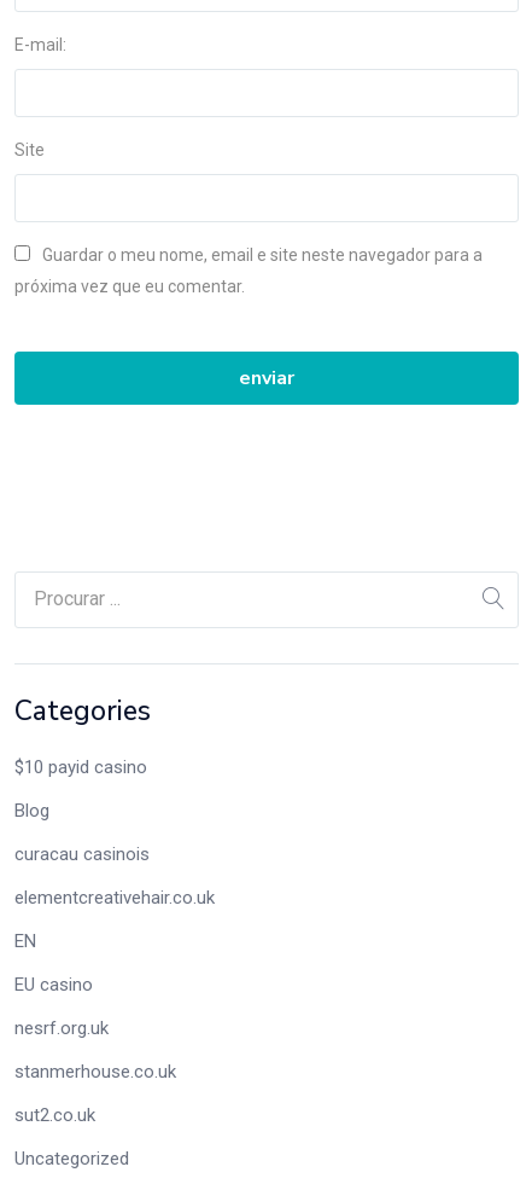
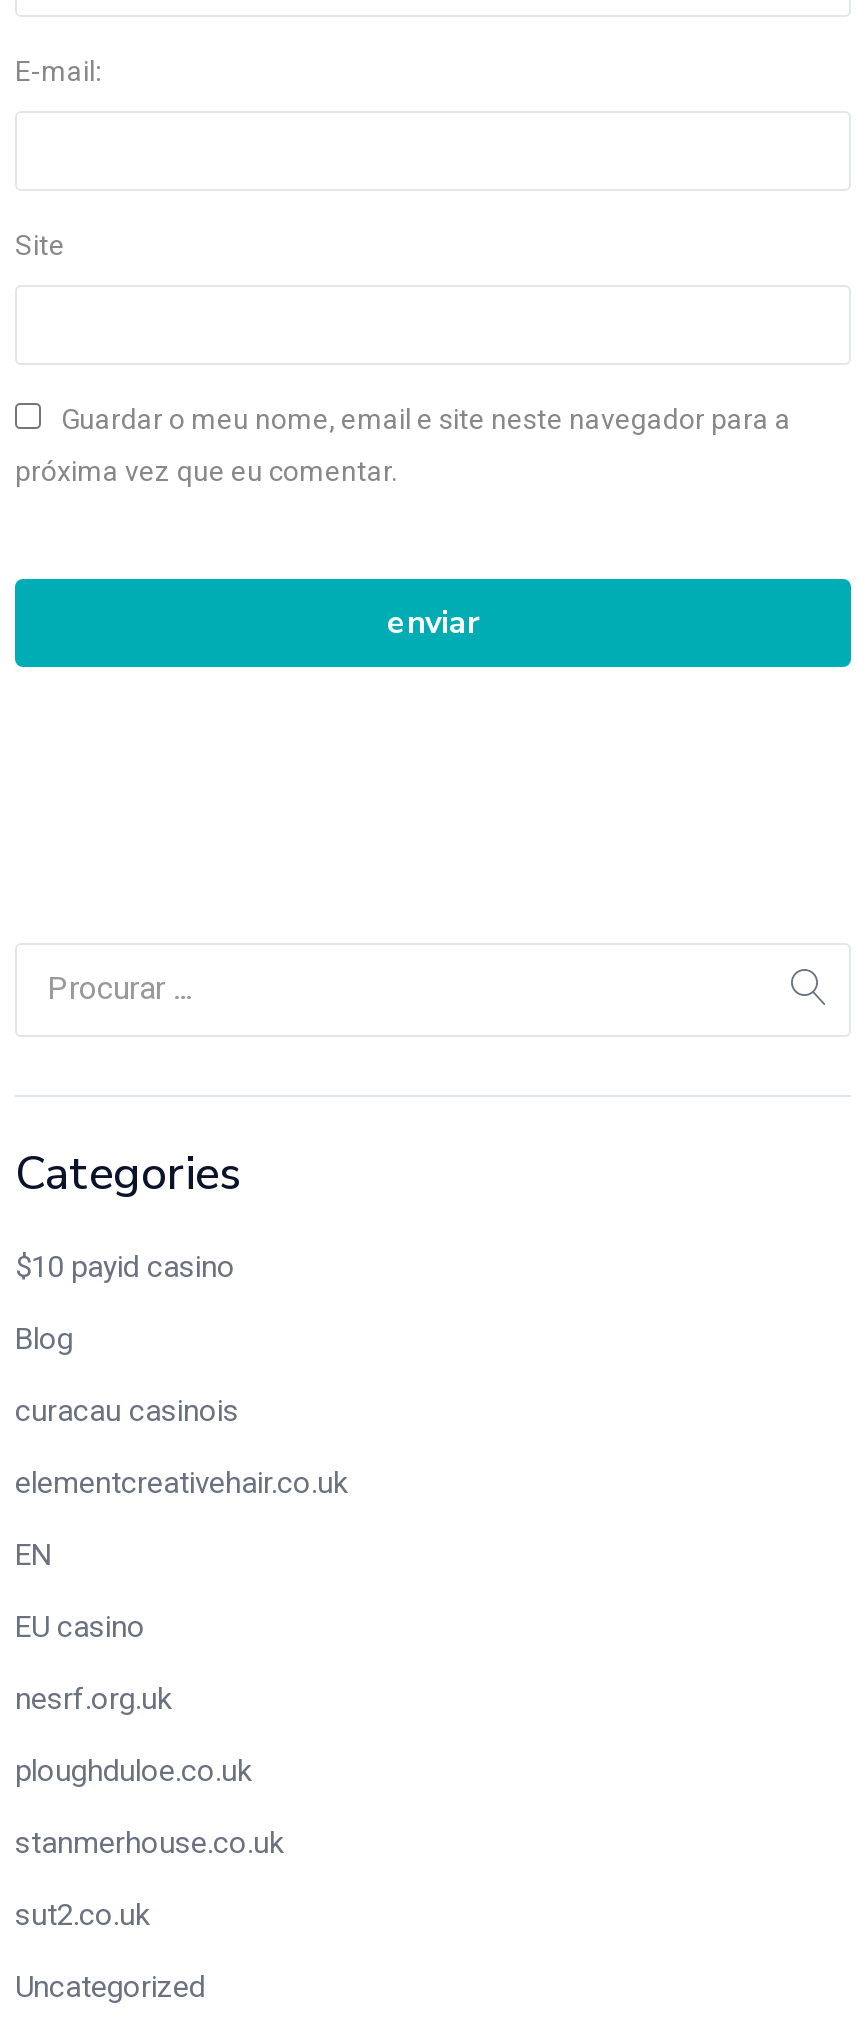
+ ploughduloe.co.uk
